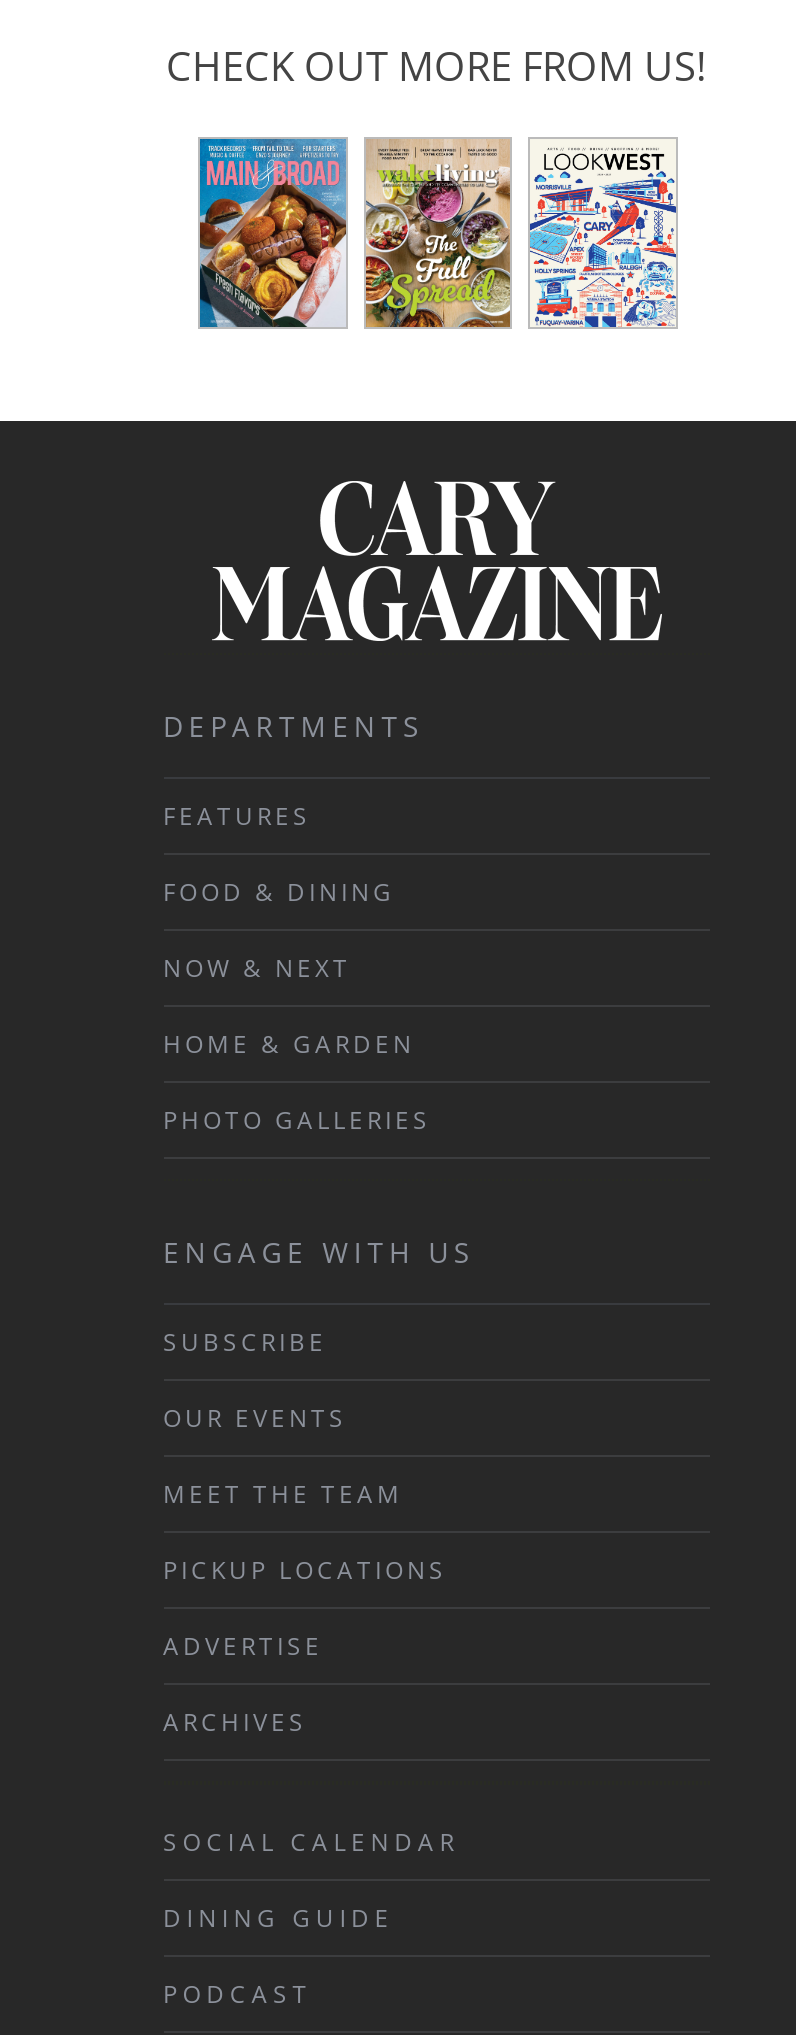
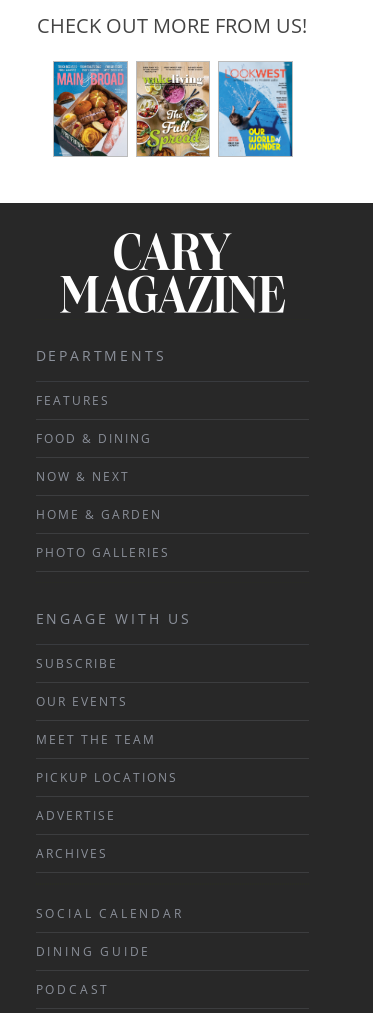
- [image]
+ [image]
